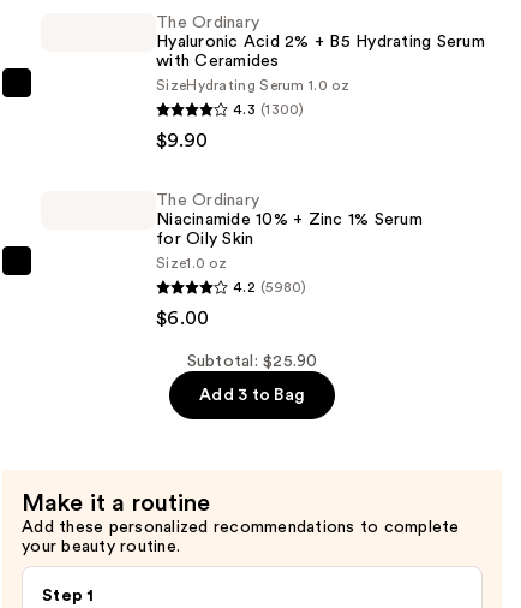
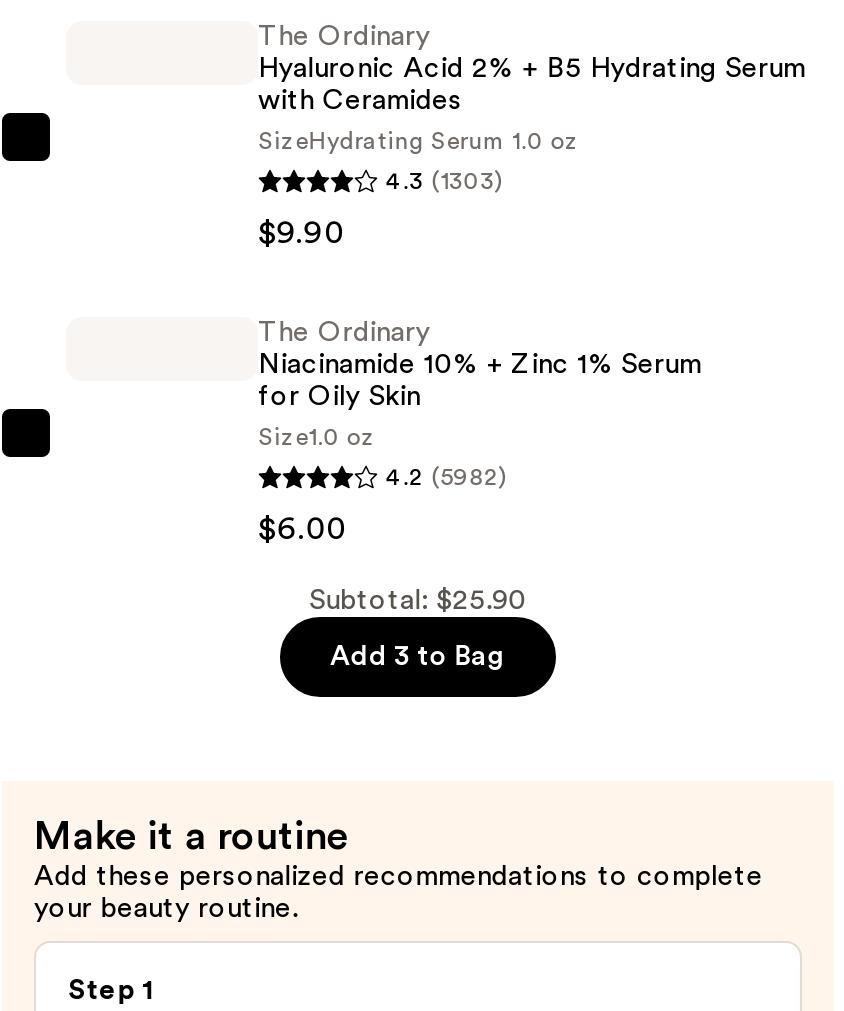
- 4.3 (1300)
+ 4.3 (1303)

- 4.2 (5980)
+ 4.2 (5982)
